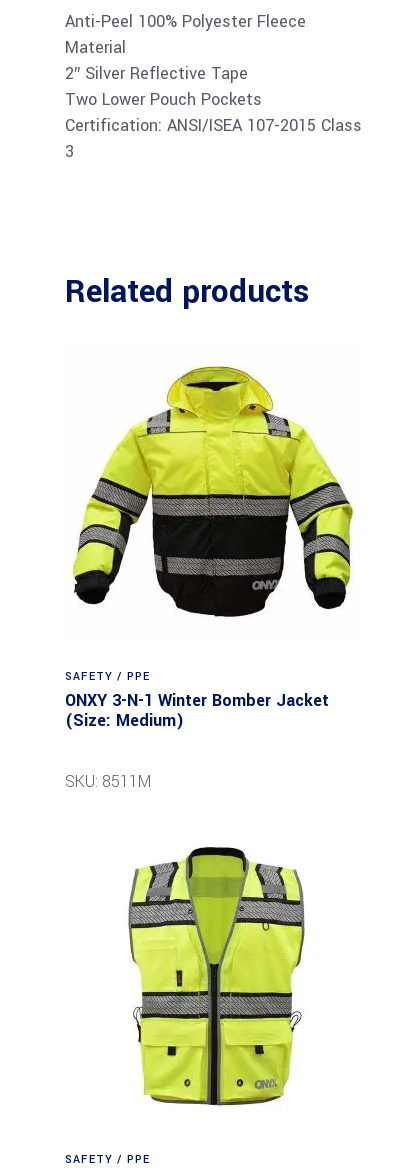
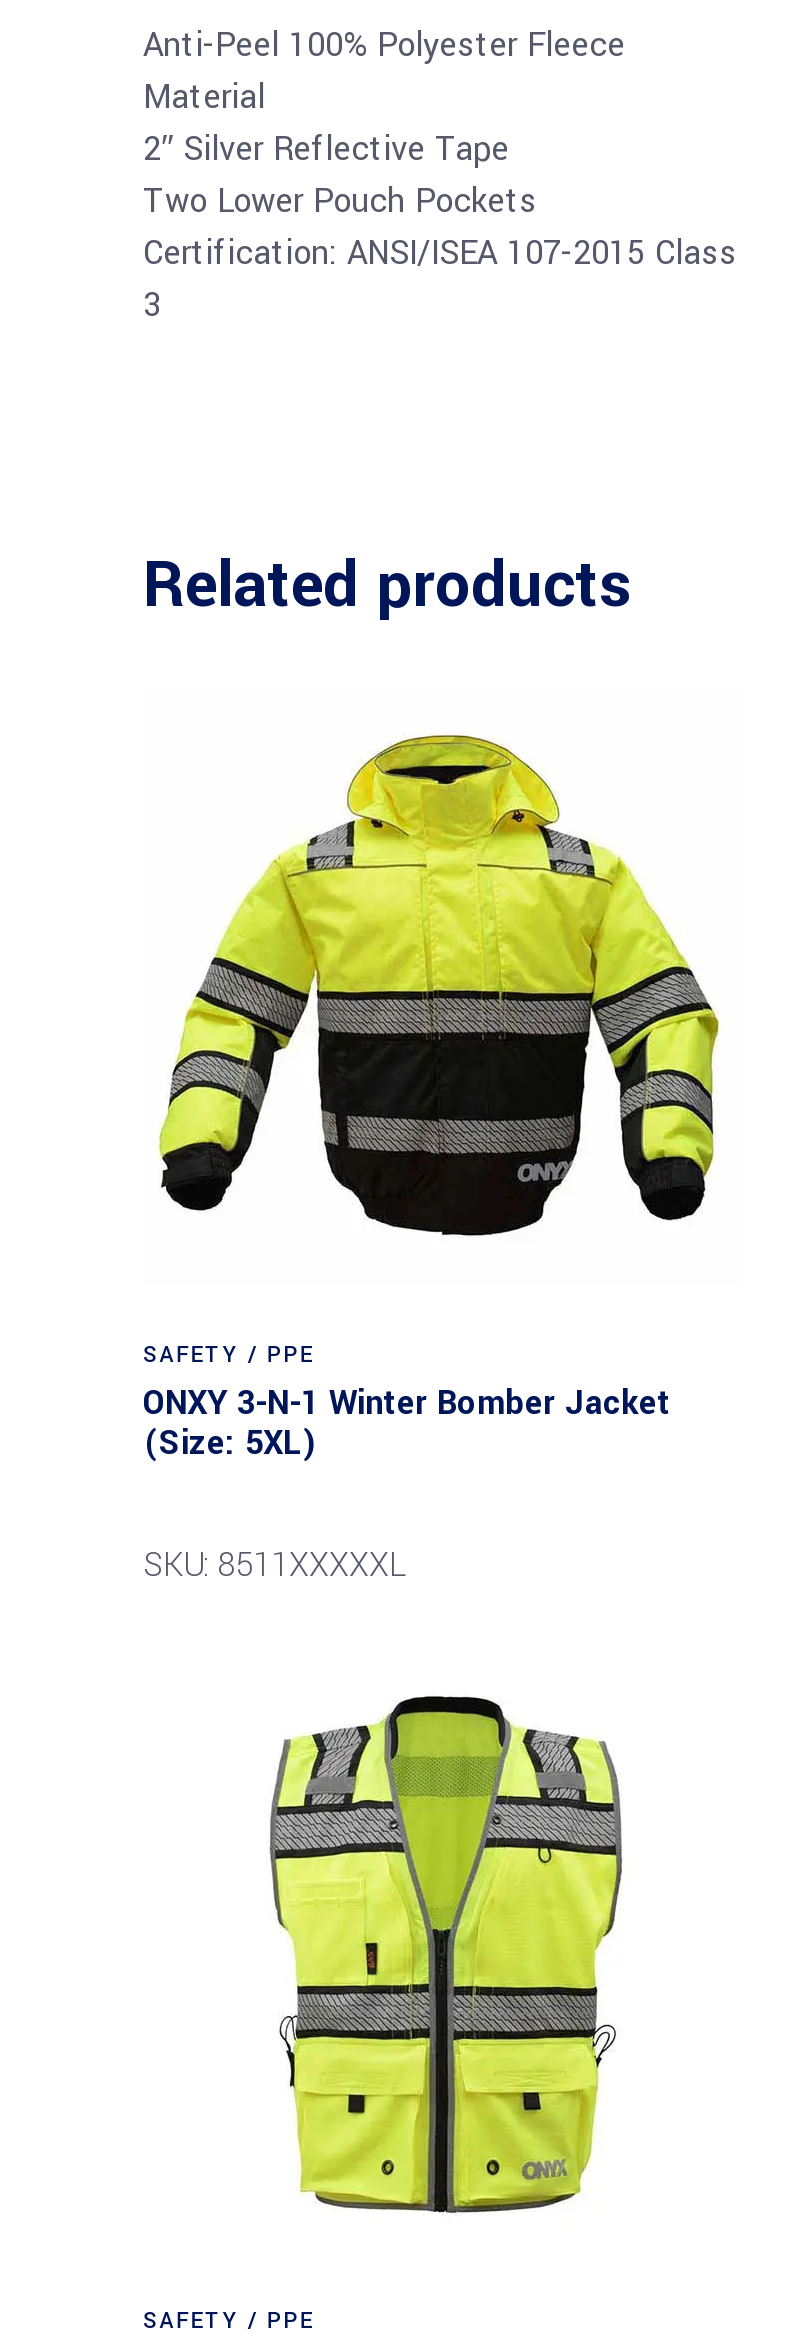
- (Size: Medium)
+ (Size: 5XL)

- SKU: 8511M
+ SKU: 8511XXXXXL
